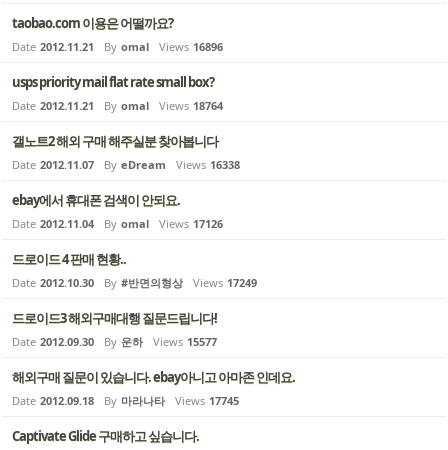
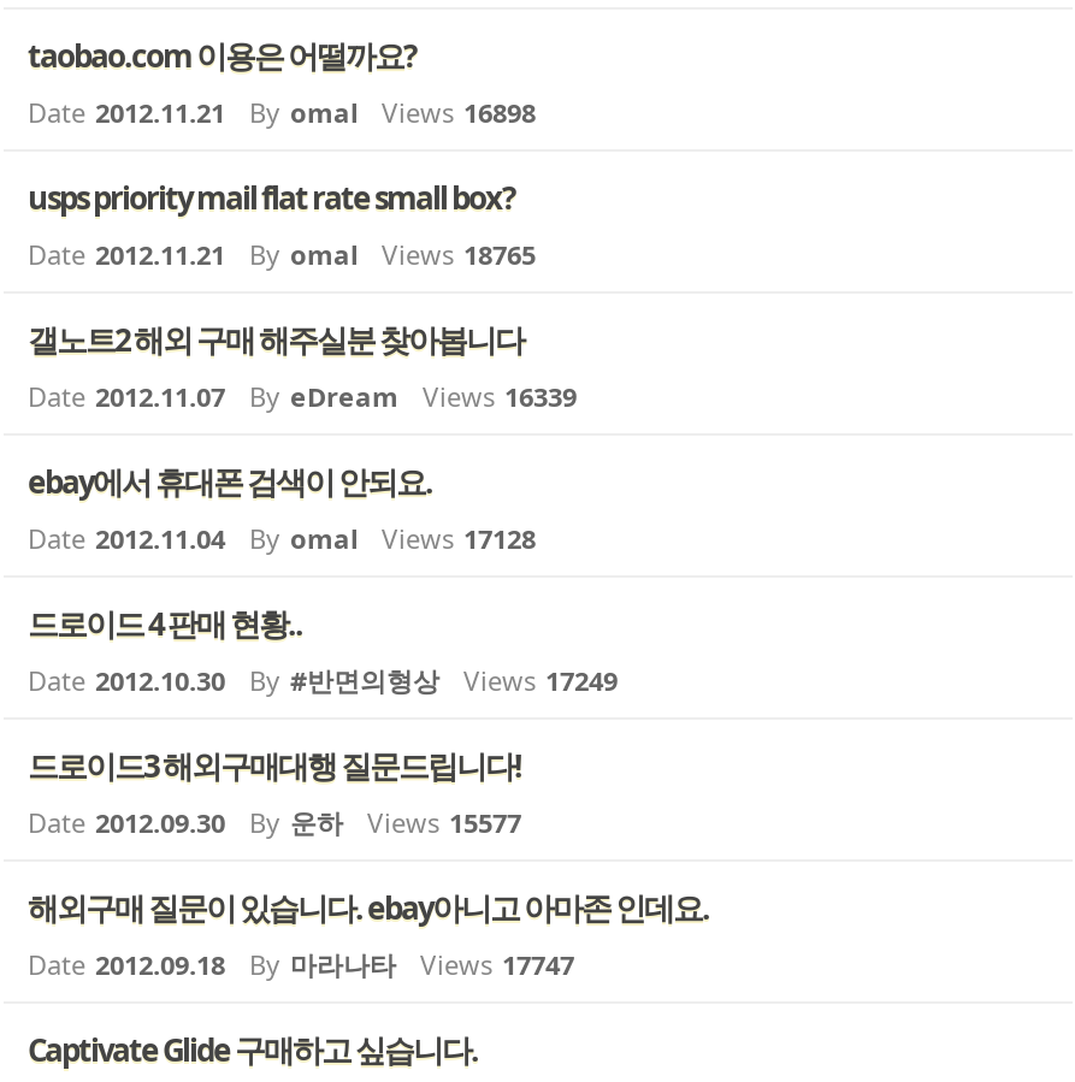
- Date 2012.11.21 By omal Views 16896
+ Date 2012.11.21 By omal Views 16898

- Date 2012.11.21 By omal Views 18764
+ Date 2012.11.21 By omal Views 18765

- Date 2012.11.07 By eDream Views 16338
+ Date 2012.11.07 By eDream Views 16339

- Date 2012.11.04 By omal Views 17126
+ Date 2012.11.04 By omal Views 17128

- Date 2012.09.18 By 마라나타 Views 17745
+ Date 2012.09.18 By 마라나타 Views 17747
